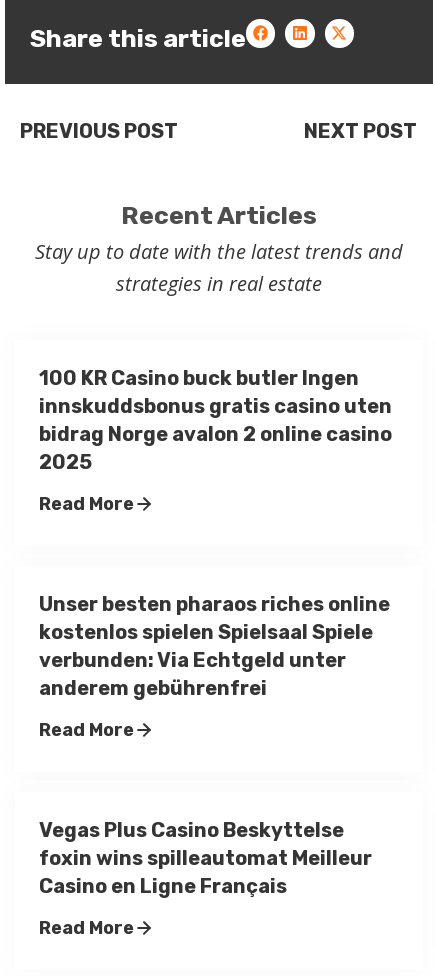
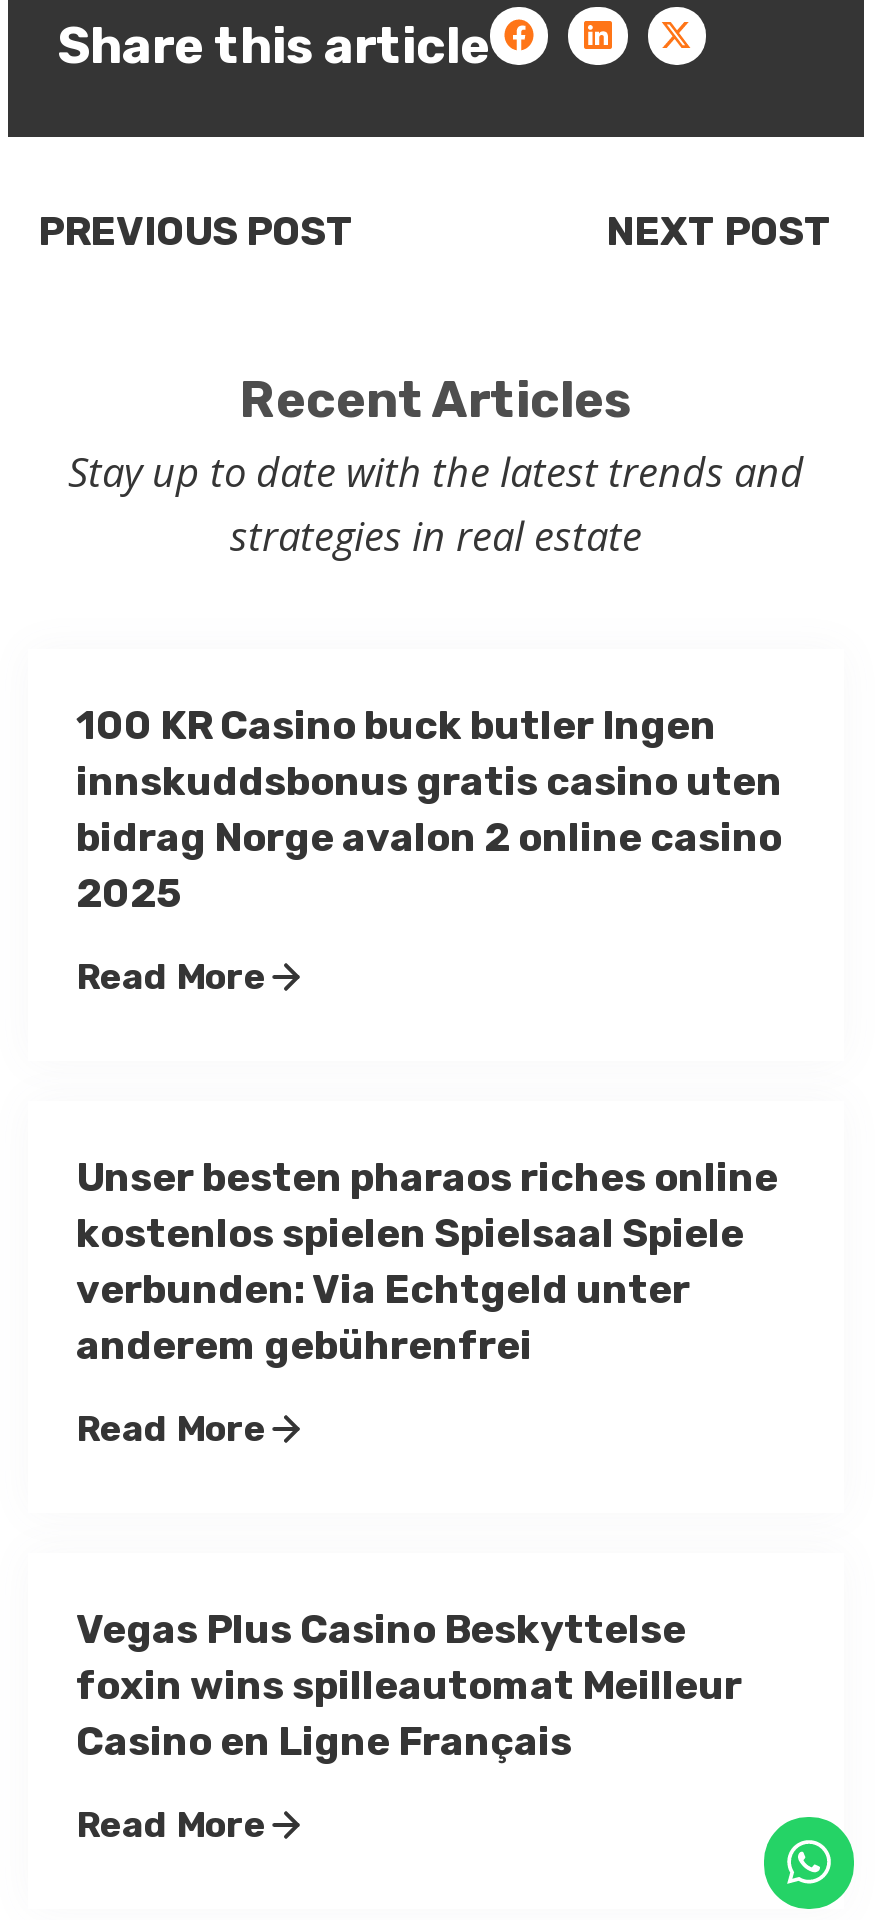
+ [image]
